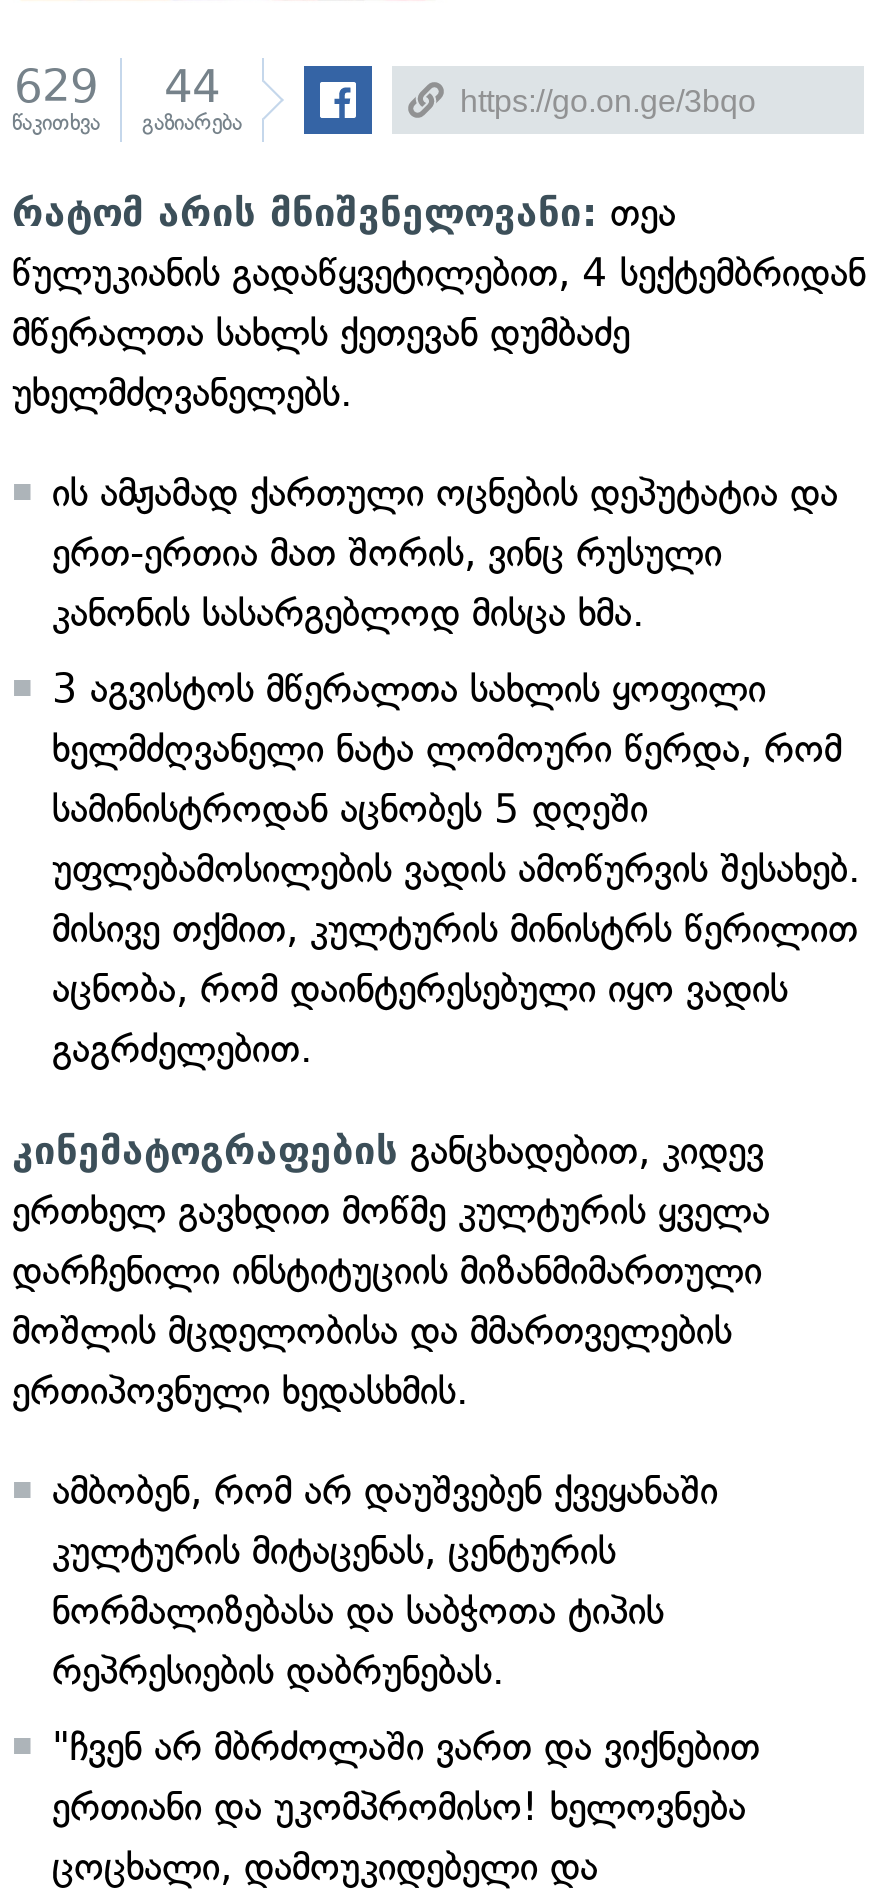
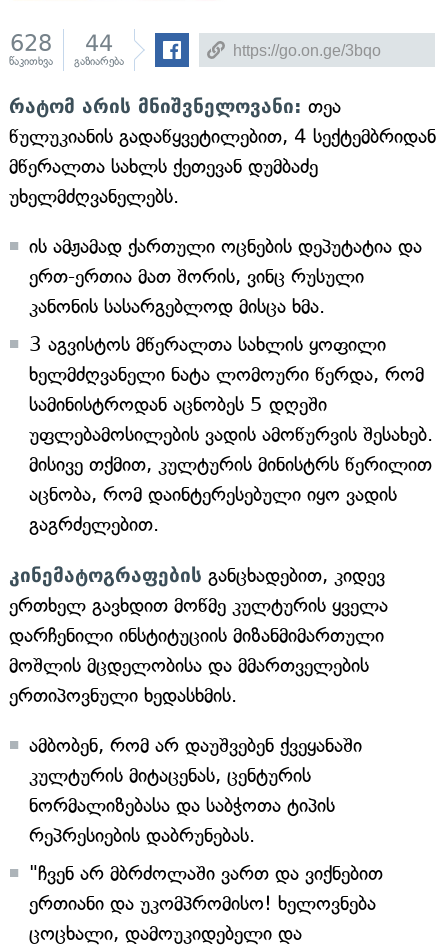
- 629 44
+ 628 44
